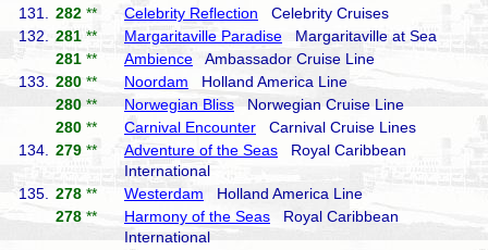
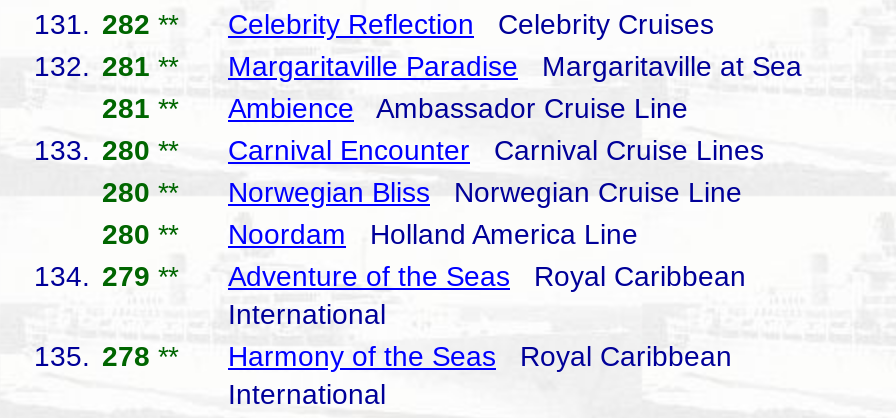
moved down: Noordam Holland America Line

moved up: Carnival Encounter Carnival Cruise Lines

- Westerdam Holland America Line
- 278 **
